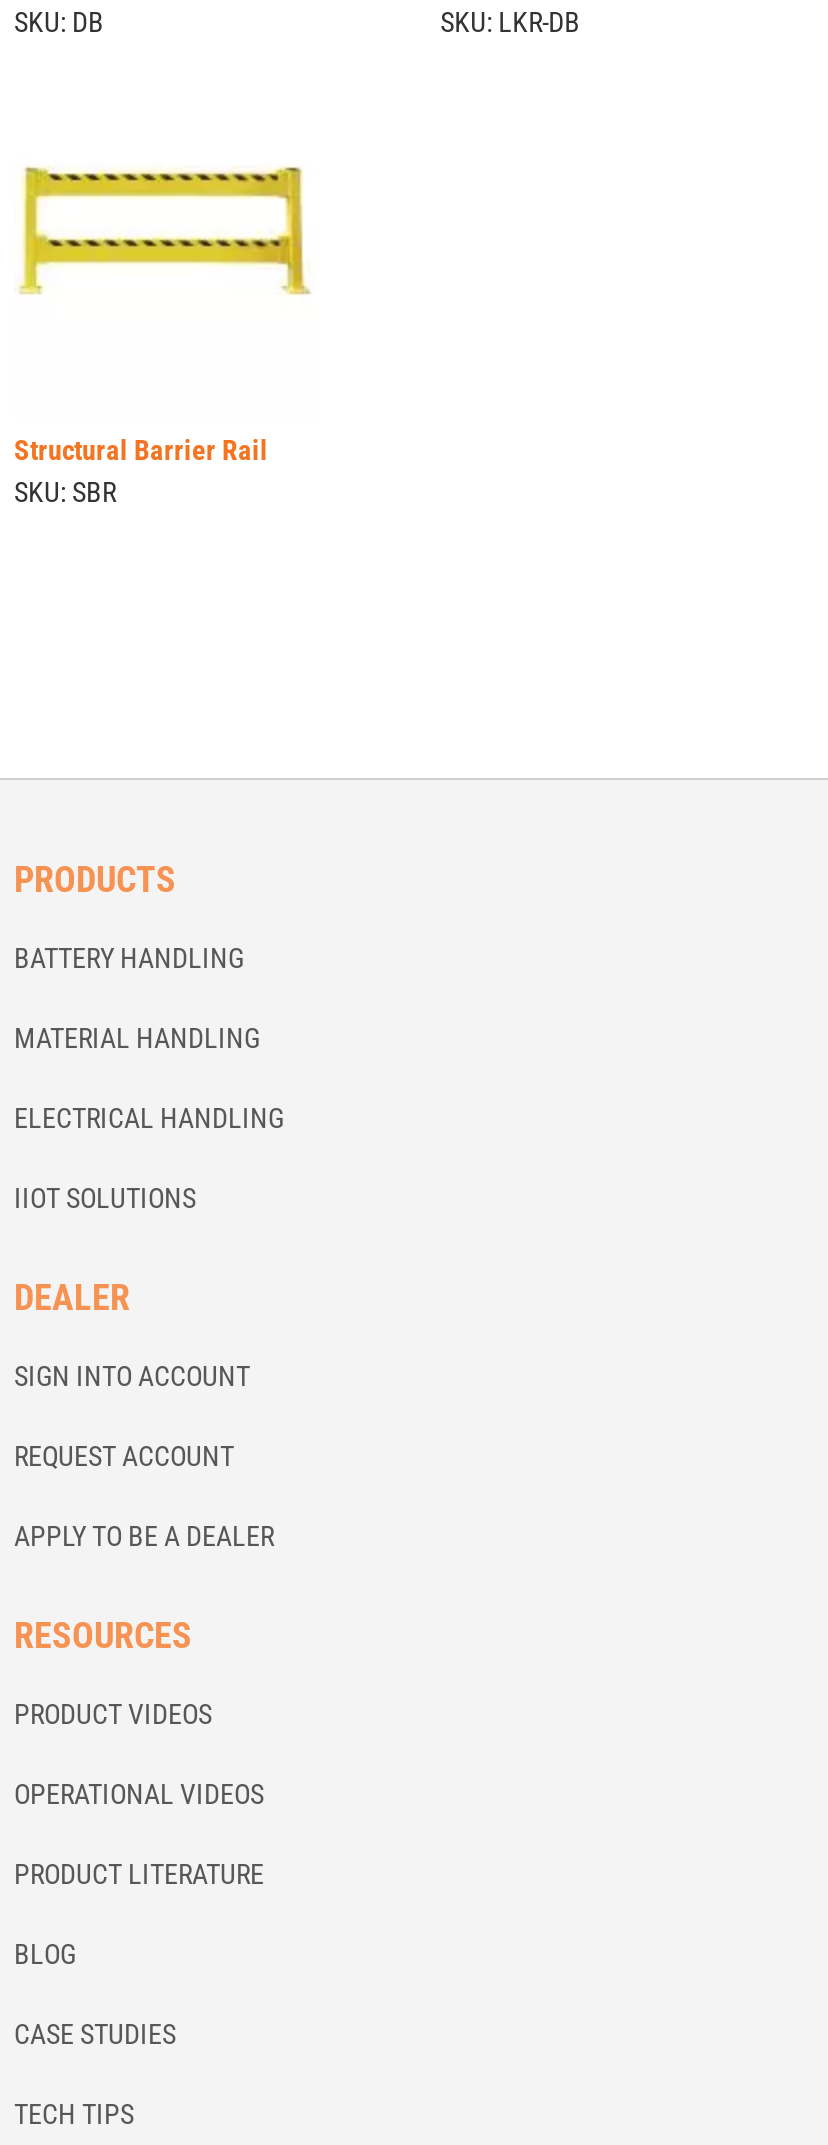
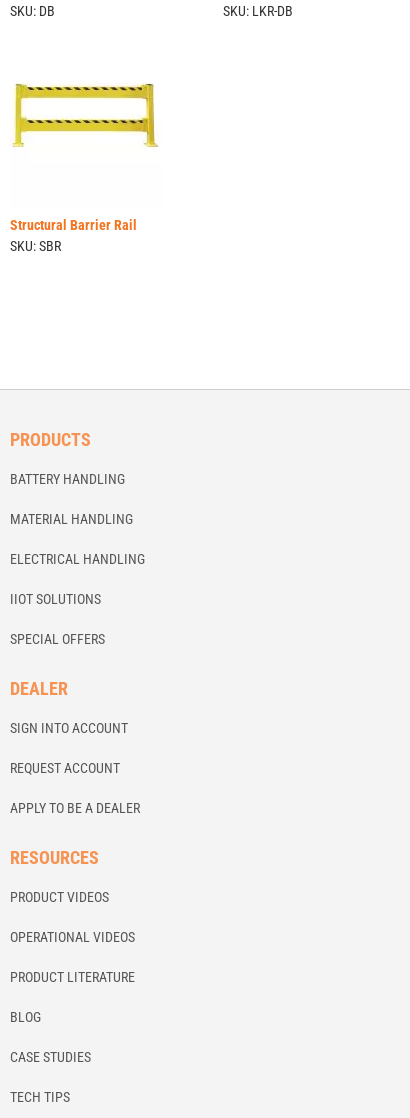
+ SPECIAL OFFERS
